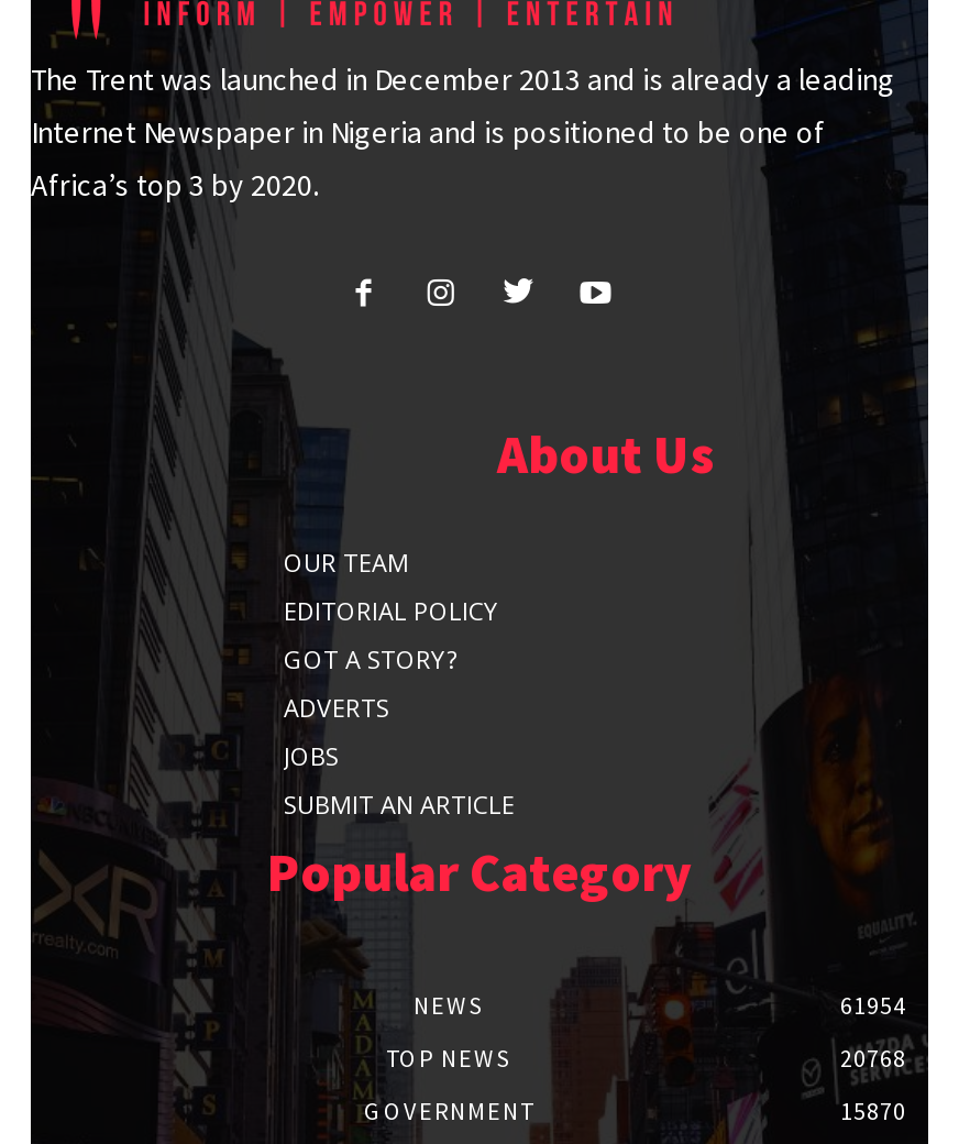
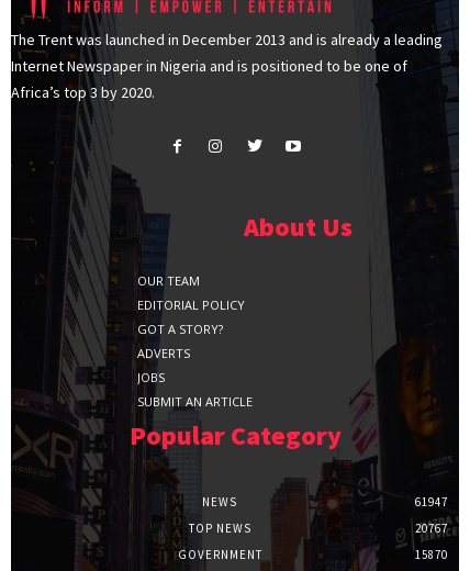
- 61954
+ 61947

- 20768
+ 20767
